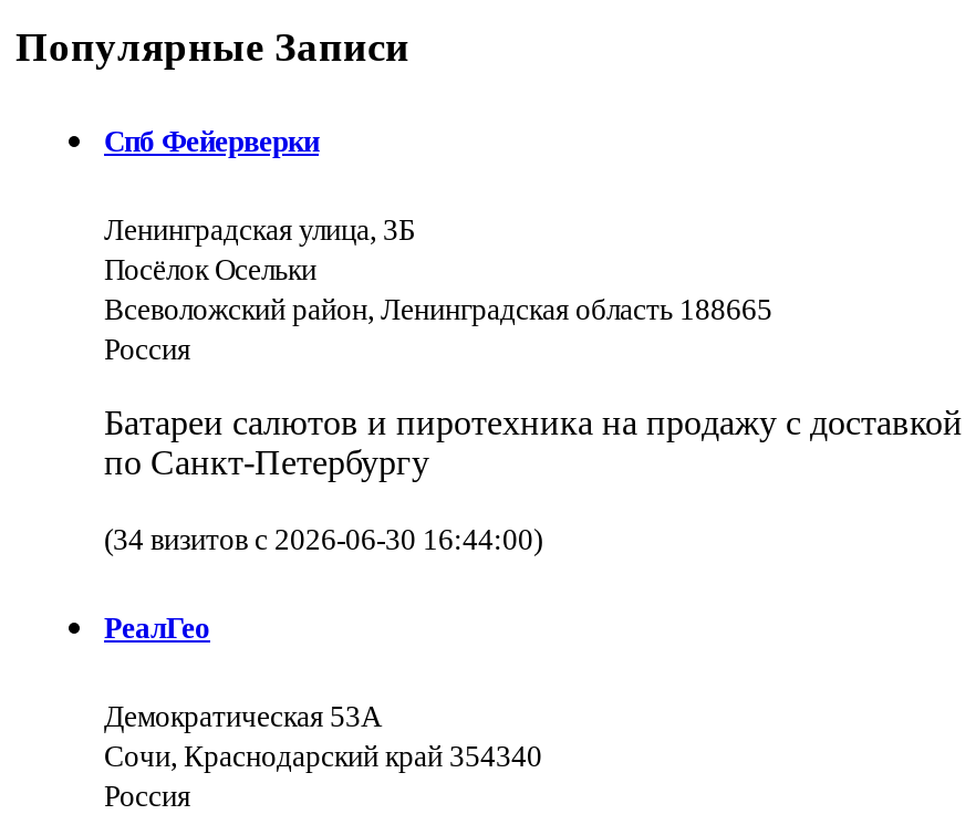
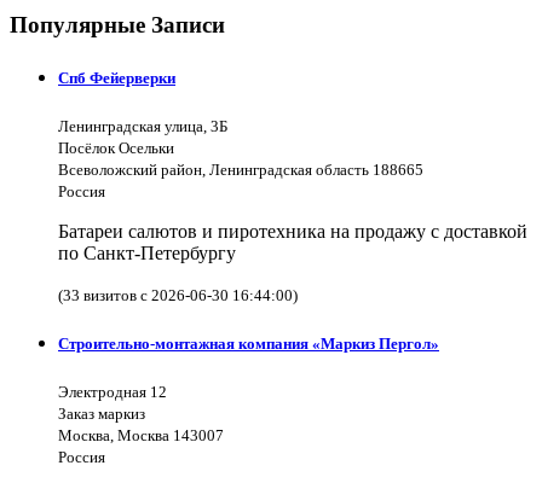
- (34 визитов с 2026-06-30 16:44:00)
+ (33 визитов с 2026-06-30 16:44:00)

- РеалГео
+ Строительно-монтажная компания «Маркиз Пергол»

- Демократическая 53А
- Сочи, Краснодарский край 354340
+ Электродная 12
+ Заказ маркиз
+ Москва, Москва 143007
